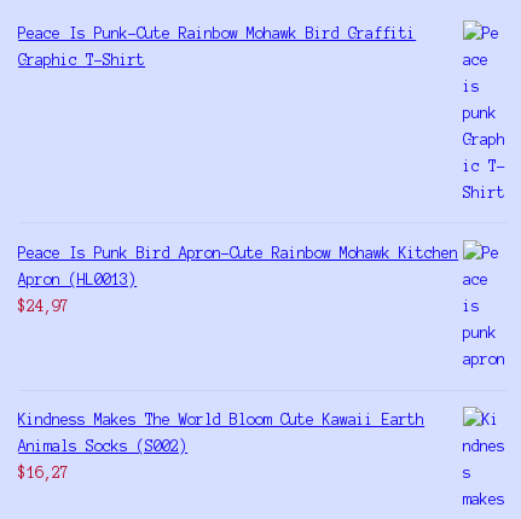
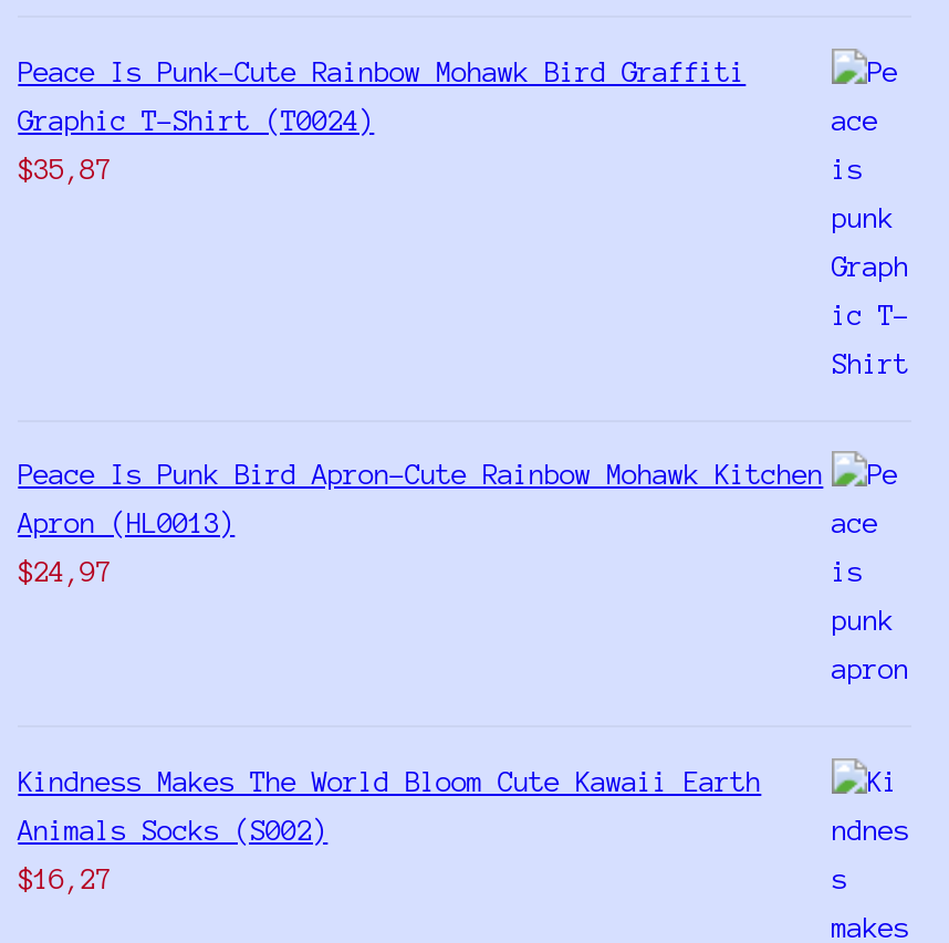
- Graphic T-Shirt
+ Graphic T-Shirt (T0024)
+ $35,87
